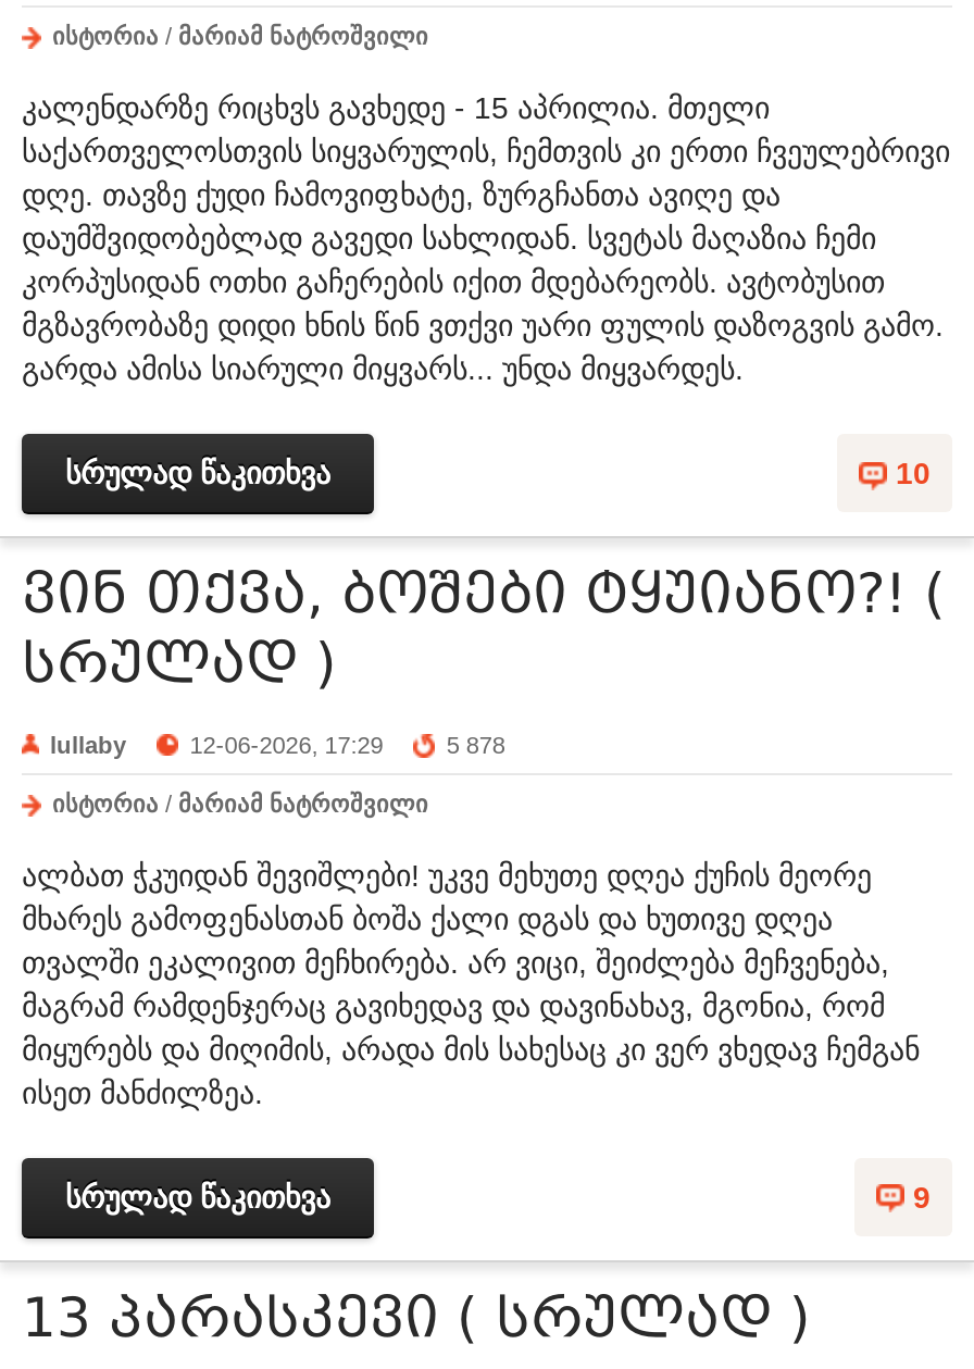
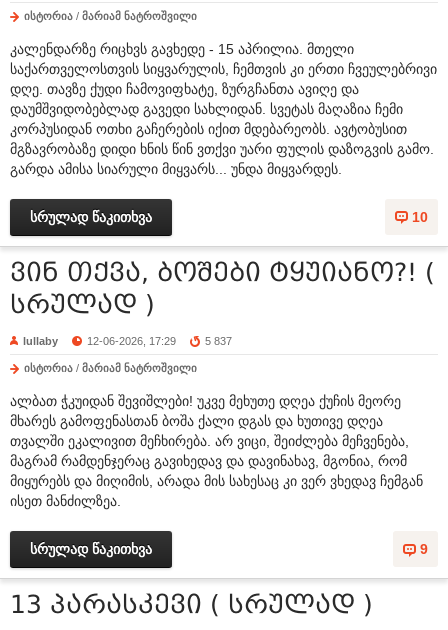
- 5 878
+ 5 837
